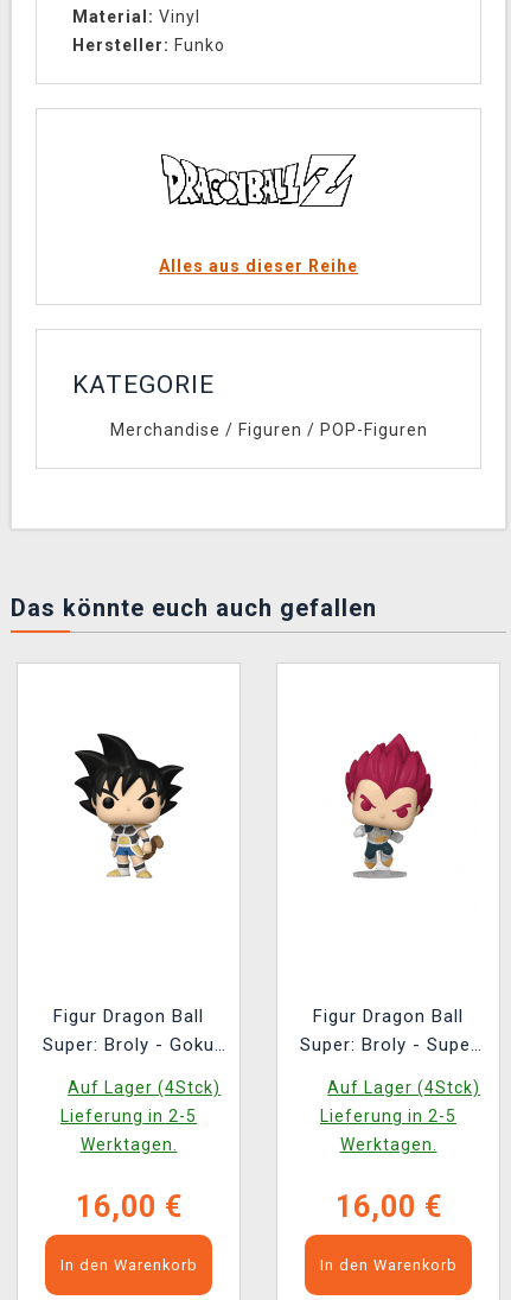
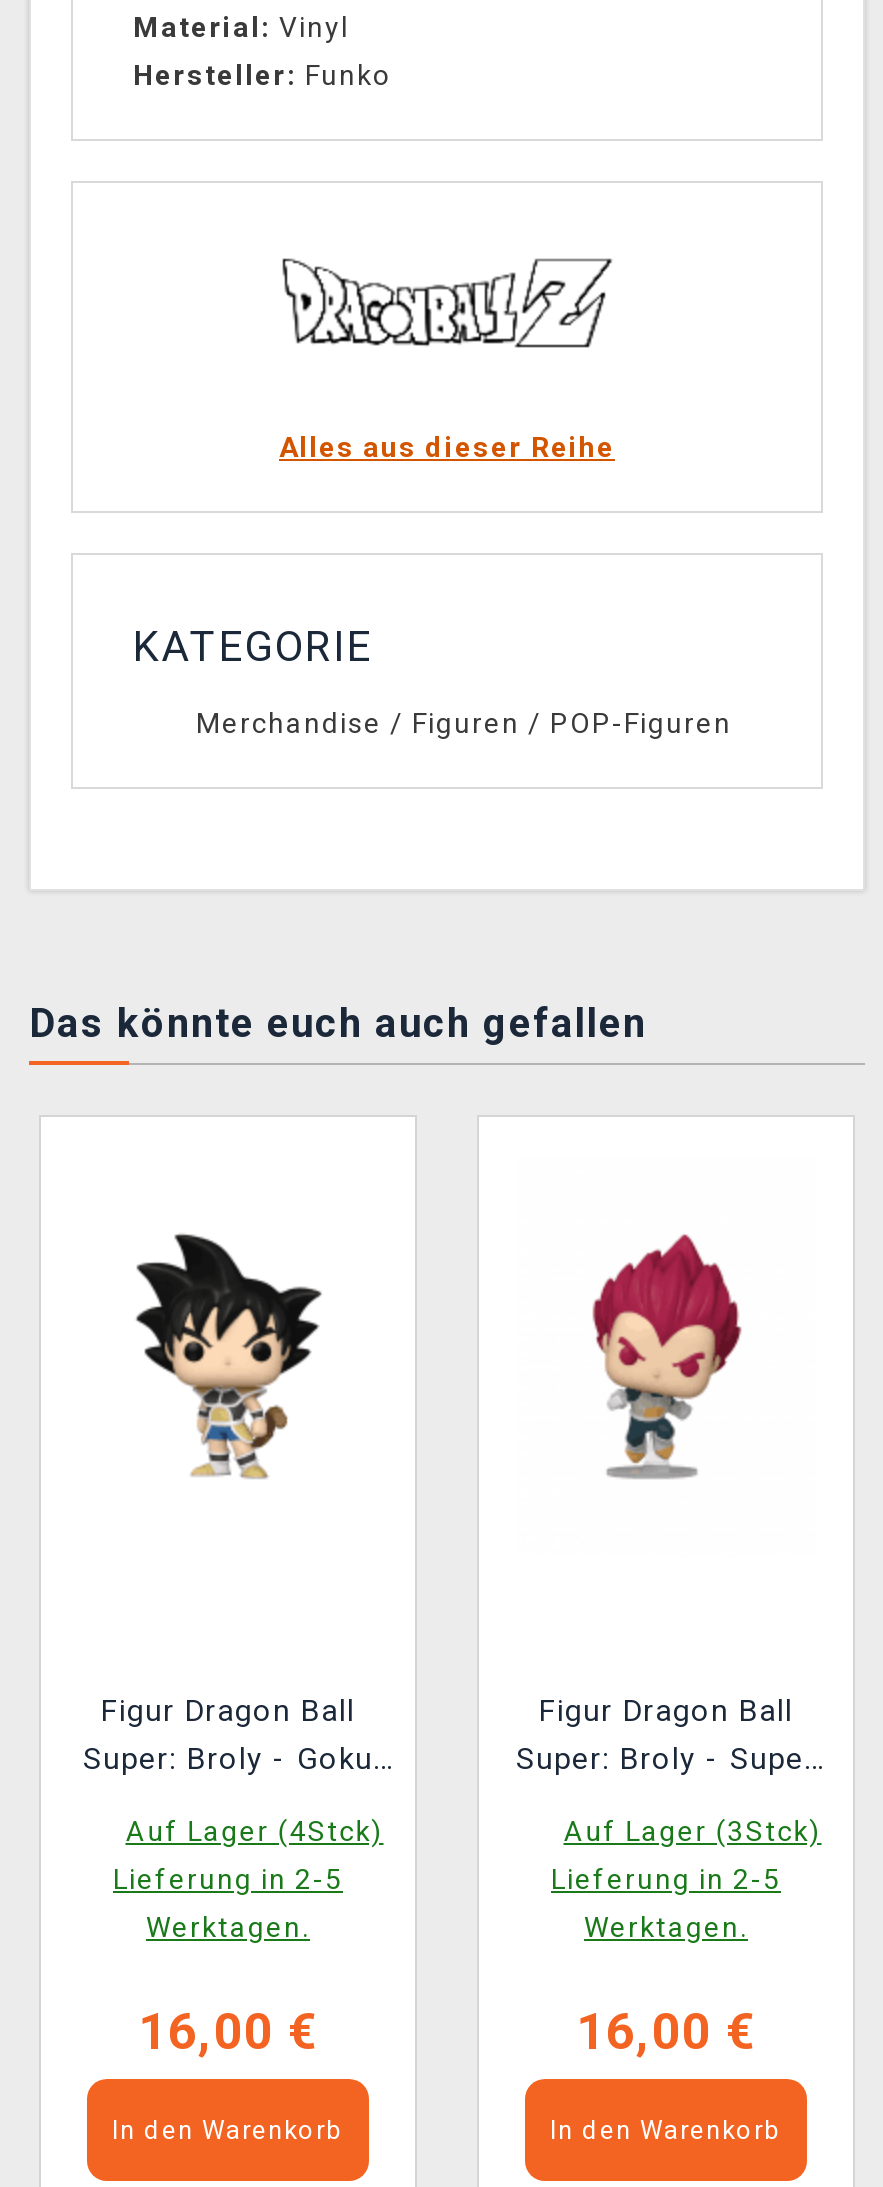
- Auf Lager (4Stck)
+ Auf Lager (3Stck)
